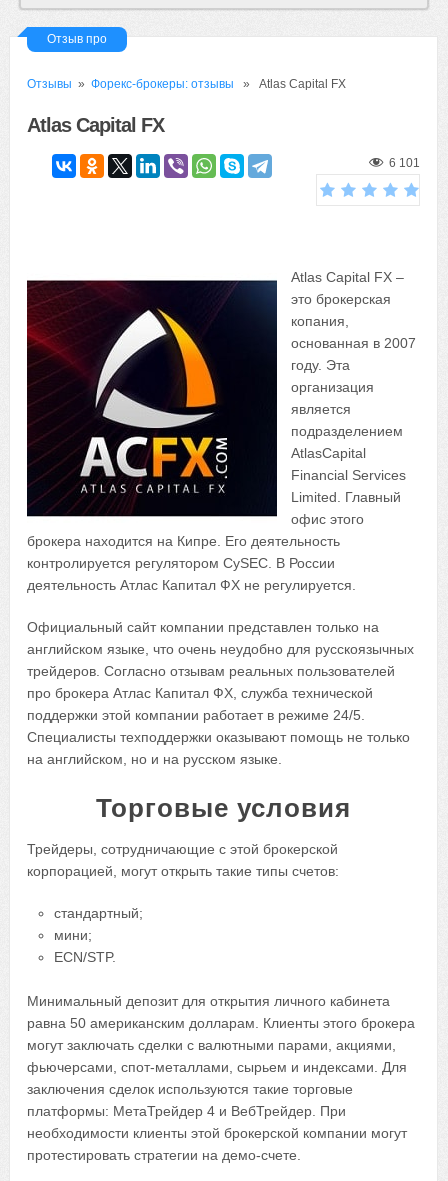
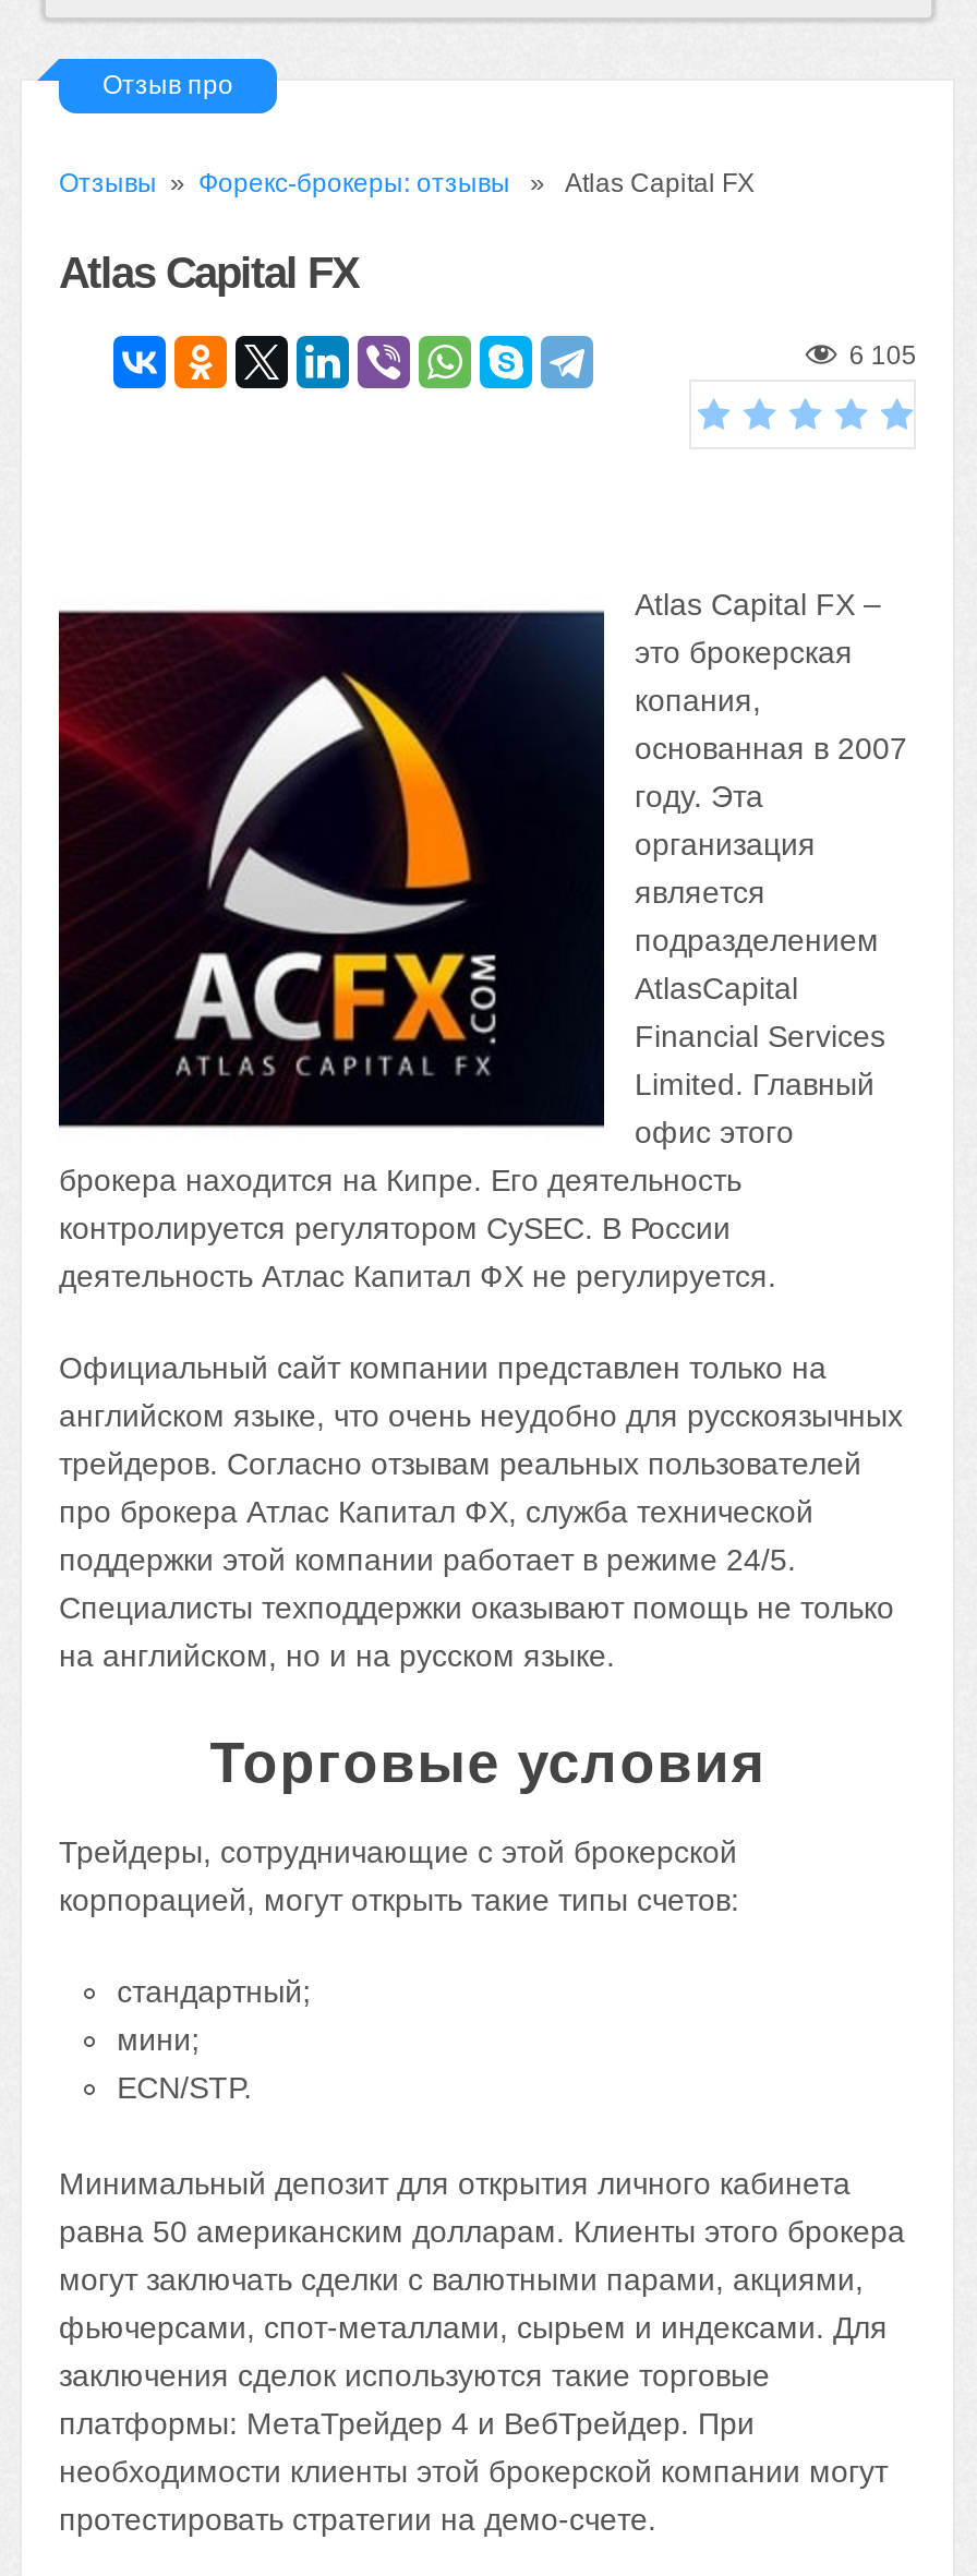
- 6 101
+ 6 105
